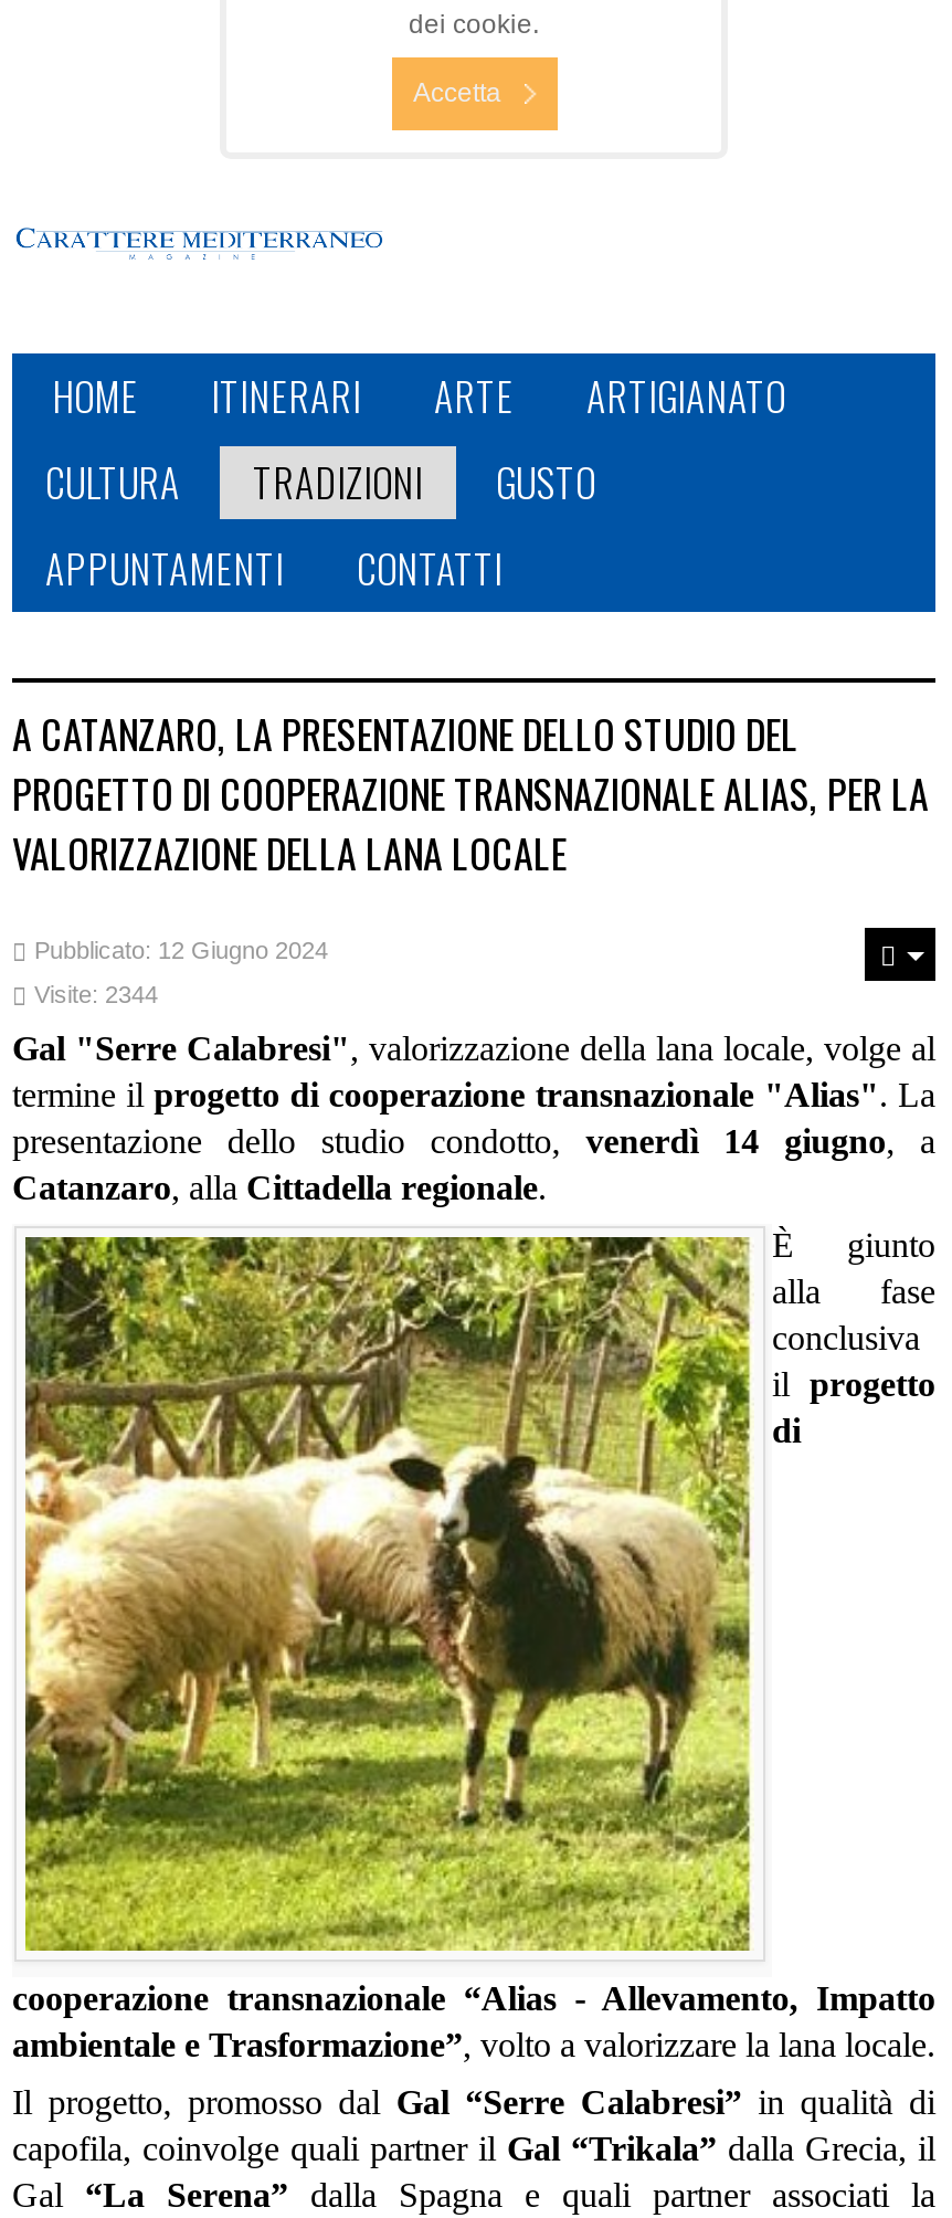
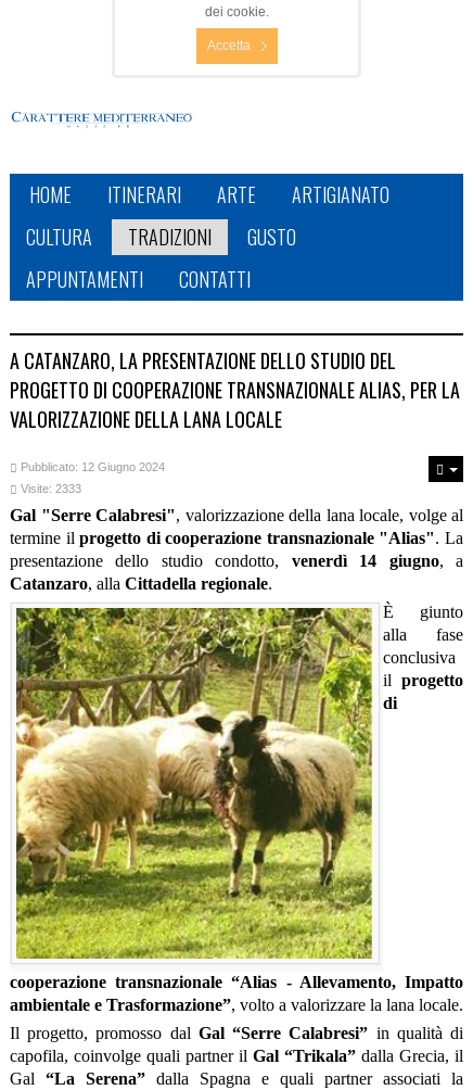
- Visite: 2344
+ Visite: 2333
